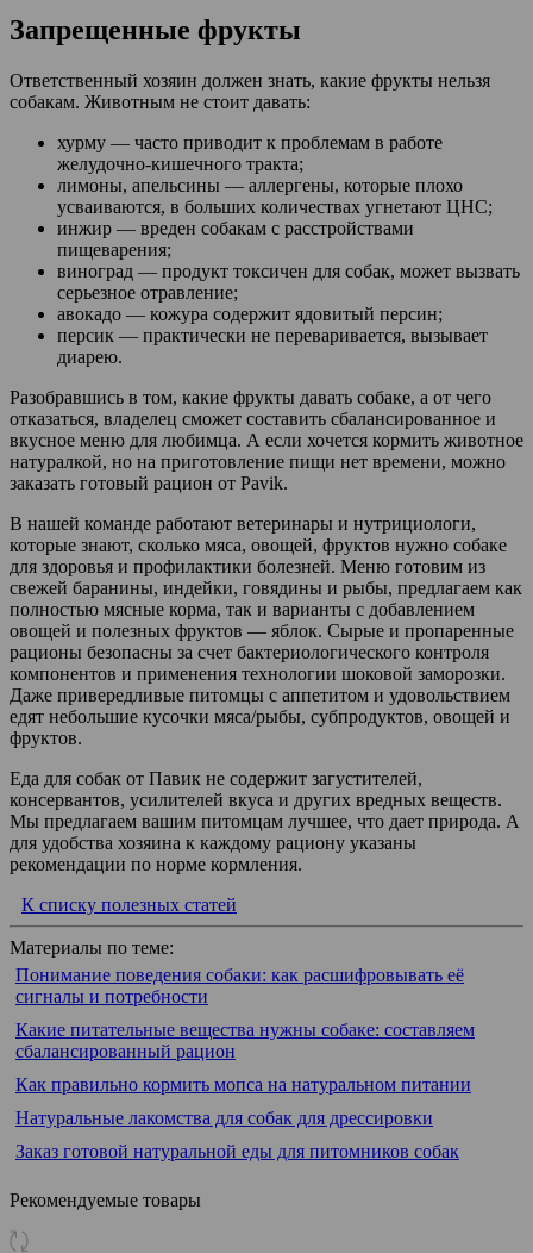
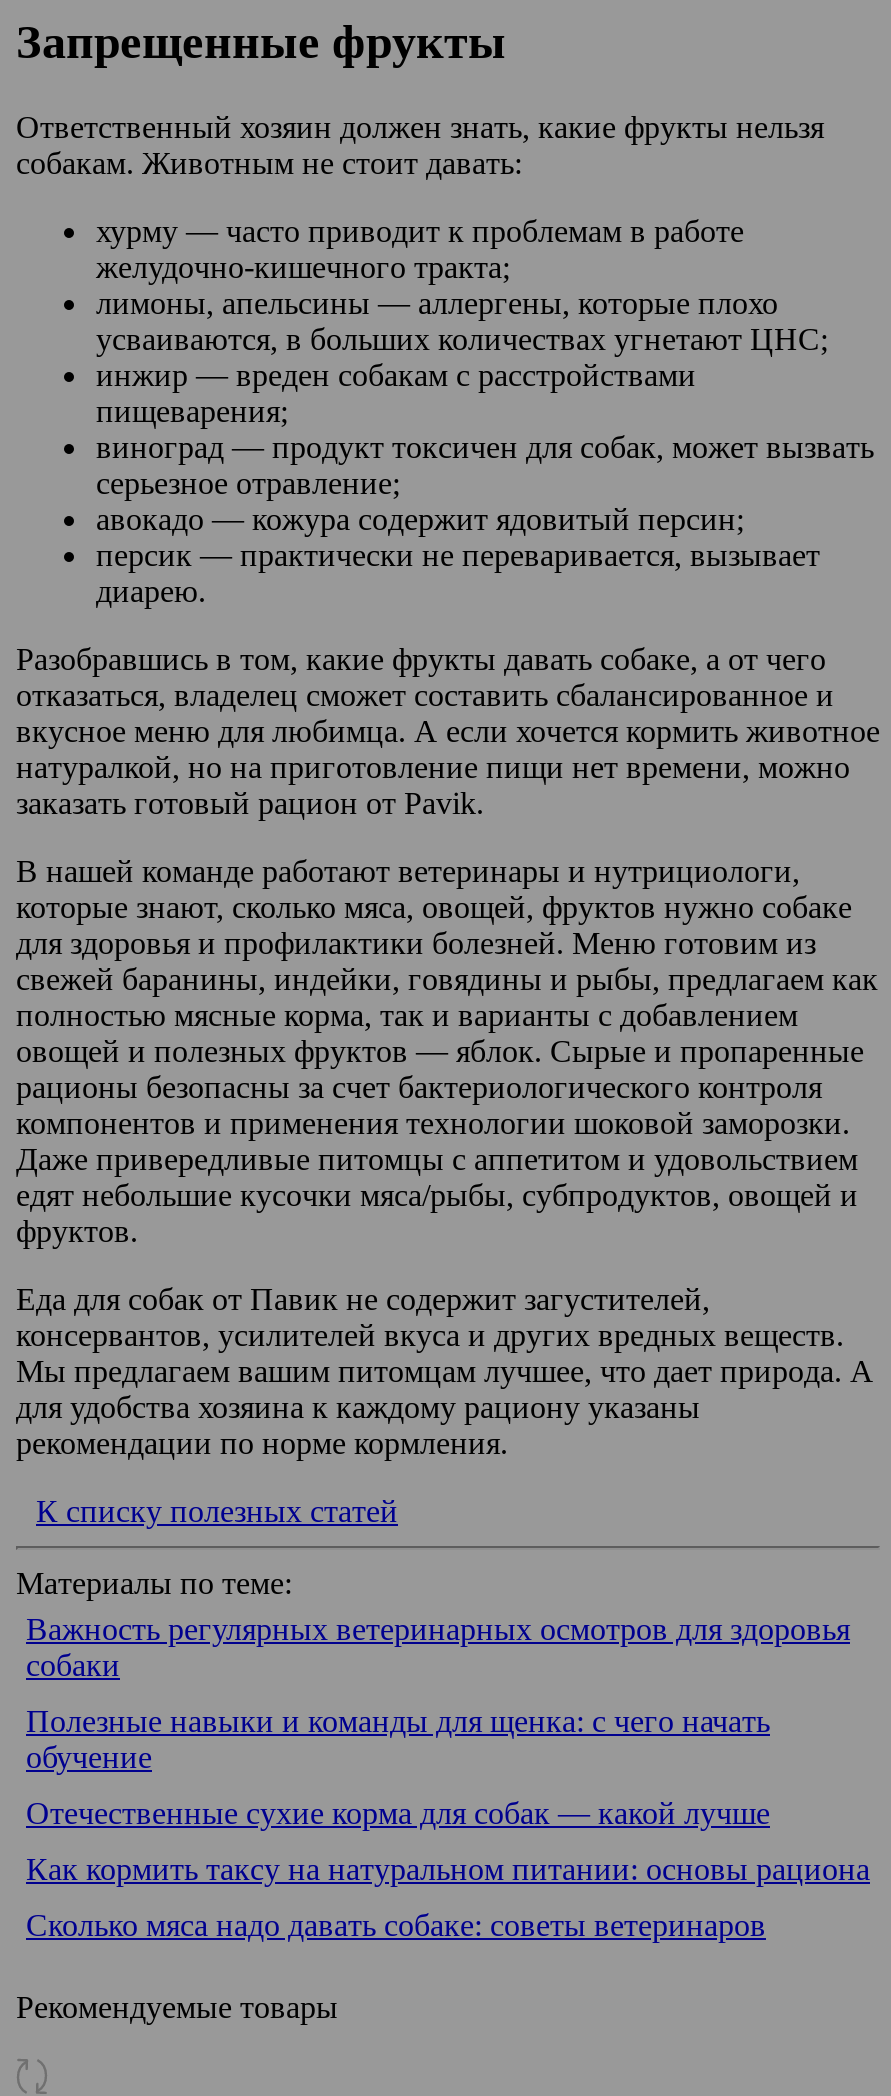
- Понимание поведения собаки: как расшифровывать её
- сигналы и потребности
+ Важность регулярных ветеринарных осмотров для здоровья
+ собаки

- Какие питательные вещества нужны собаке: составляем
- сбалансированный рацион
+ Полезные навыки и команды для щенка: с чего начать
+ обучение

- Как правильно кормить мопса на натуральном питании
+ Отечественные сухие корма для собак — какой лучше

- Натуральные лакомства для собак для дрессировки
+ Как кормить таксу на натуральном питании: основы рациона

- Заказ готовой натуральной еды для питомников собак
+ Сколько мяса надо давать собаке: советы ветеринаров
